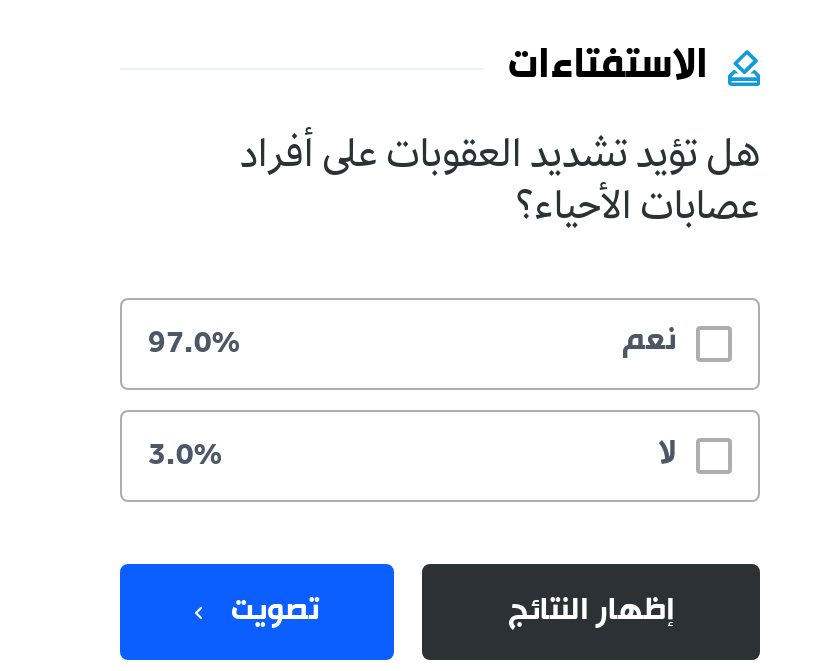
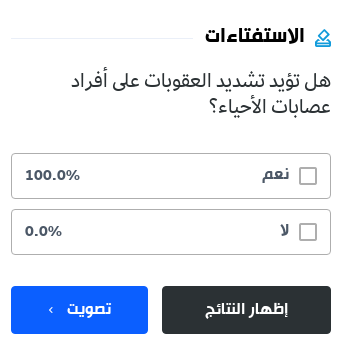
- 97.0%
+ 100.0%

- 3.0%
+ 0.0%
